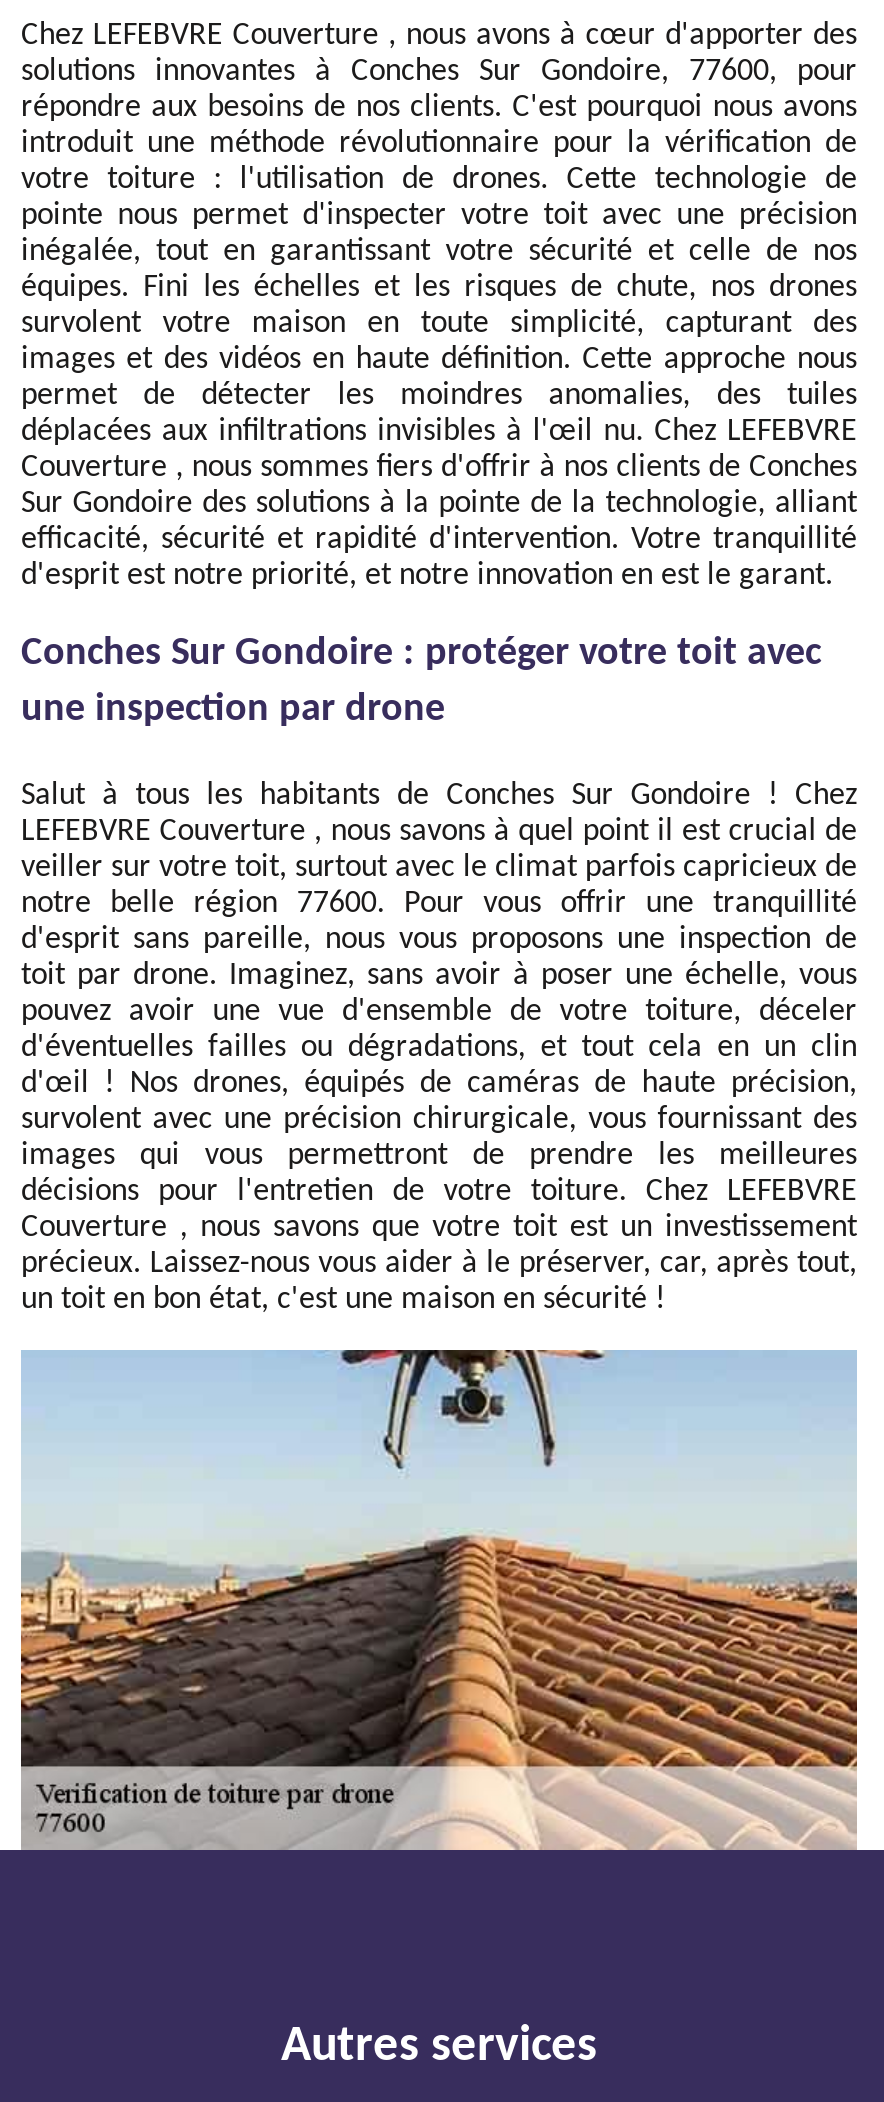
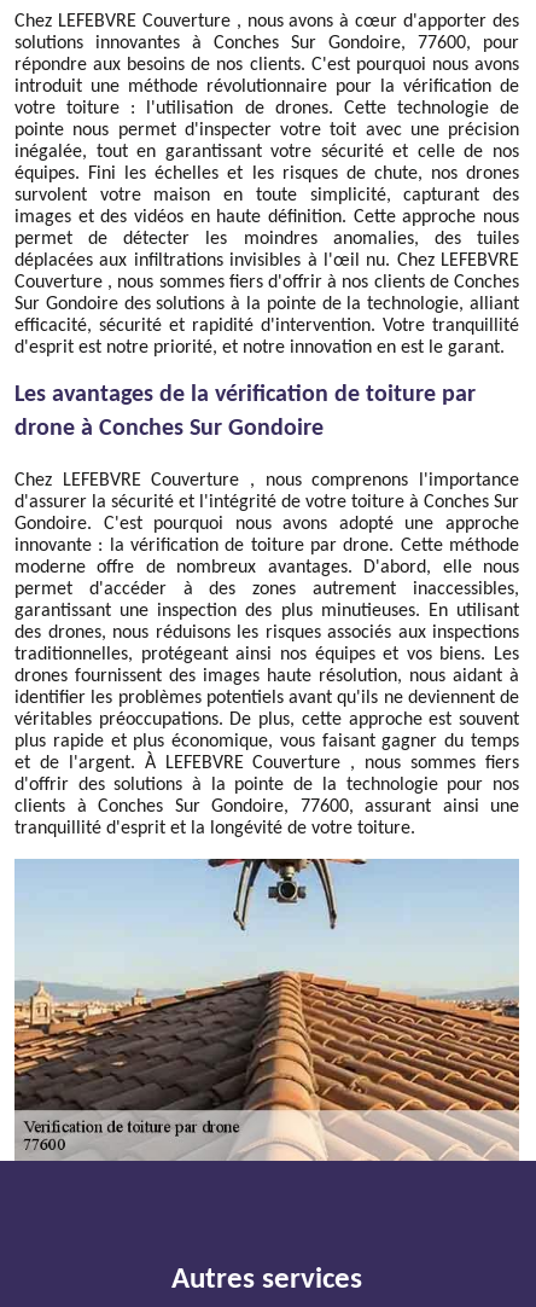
- Conches Sur Gondoire : protéger votre toit avec
- une inspection par drone
+ Les avantages de la vérification de toiture par
+ drone à Conches Sur Gondoire

- Salut à tous les habitants de Conches Sur Gondoire ! Chez
- LEFEBVRE Couverture , nous savons à quel point il est crucial de
- veiller sur votre toit, surtout avec le climat parfois capricieux de
- notre belle région 77600. Pour vous offrir une tranquillité
- d'esprit sans pareille, nous vous proposons une inspection de
- toit par drone. Imaginez, sans avoir à poser une échelle, vous
- pouvez avoir une vue d'ensemble de votre toiture, déceler
- d'éventuelles failles ou dégradations, et tout cela en un clin
- d'œil ! Nos drones, équipés de caméras de haute précision,
- survolent avec une précision chirurgicale, vous fournissant des
- images qui vous permettront de prendre les meilleures
- décisions pour l'entretien de votre toiture. Chez LEFEBVRE
- Couverture , nous savons que votre toit est un investissement
- précieux. Laissez-nous vous aider à le préserver, car, après tout,
- un toit en bon état, c'est une maison en sécurité !
+ Chez LEFEBVRE Couverture , nous comprenons l'importance
+ d'assurer la sécurité et l'intégrité de votre toiture à Conches Sur
+ Gondoire. C'est pourquoi nous avons adopté une approche
+ innovante : la vérification de toiture par drone. Cette méthode
+ moderne offre de nombreux avantages. D'abord, elle nous
+ permet d'accéder à des zones autrement inaccessibles,
+ garantissant une inspection des plus minutieuses. En utilisant
+ des drones, nous réduisons les risques associés aux inspections
+ traditionnelles, protégeant ainsi nos équipes et vos biens. Les
+ drones fournissent des images haute résolution, nous aidant à
+ identifier les problèmes potentiels avant qu'ils ne deviennent de
+ véritables préoccupations. De plus, cette approche est souvent
+ plus rapide et plus économique, vous faisant gagner du temps
+ et de l'argent. À LEFEBVRE Couverture , nous sommes fiers
+ d'offrir des solutions à la pointe de la technologie pour nos
+ clients à Conches Sur Gondoire, 77600, assurant ainsi une
+ tranquillité d'esprit et la longévité de votre toiture.
